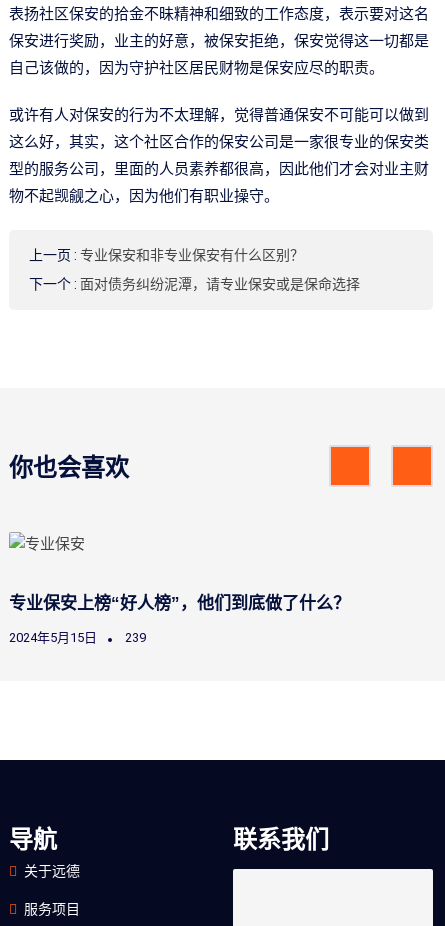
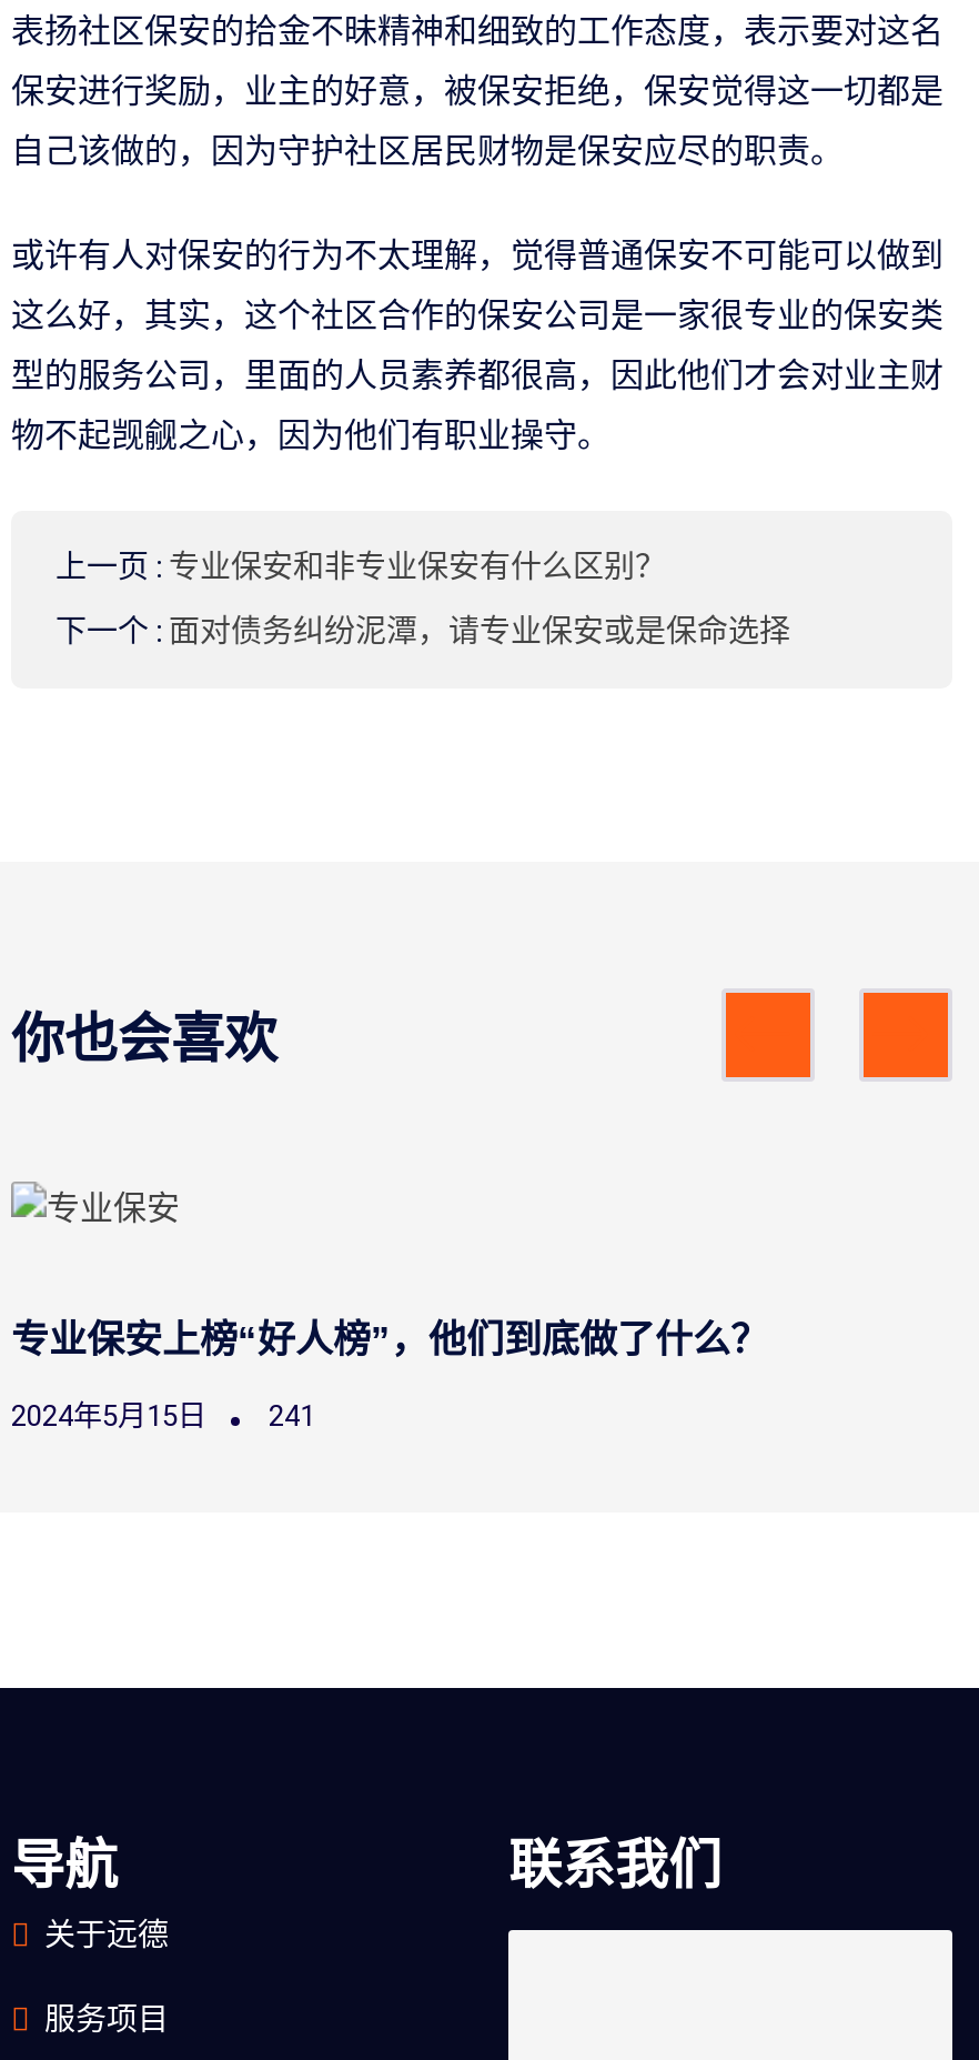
- 2024年5月15日 239
+ 2024年5月15日 241
